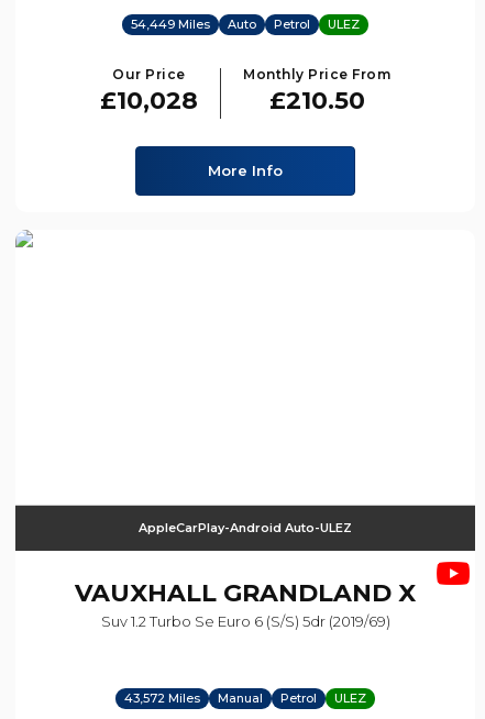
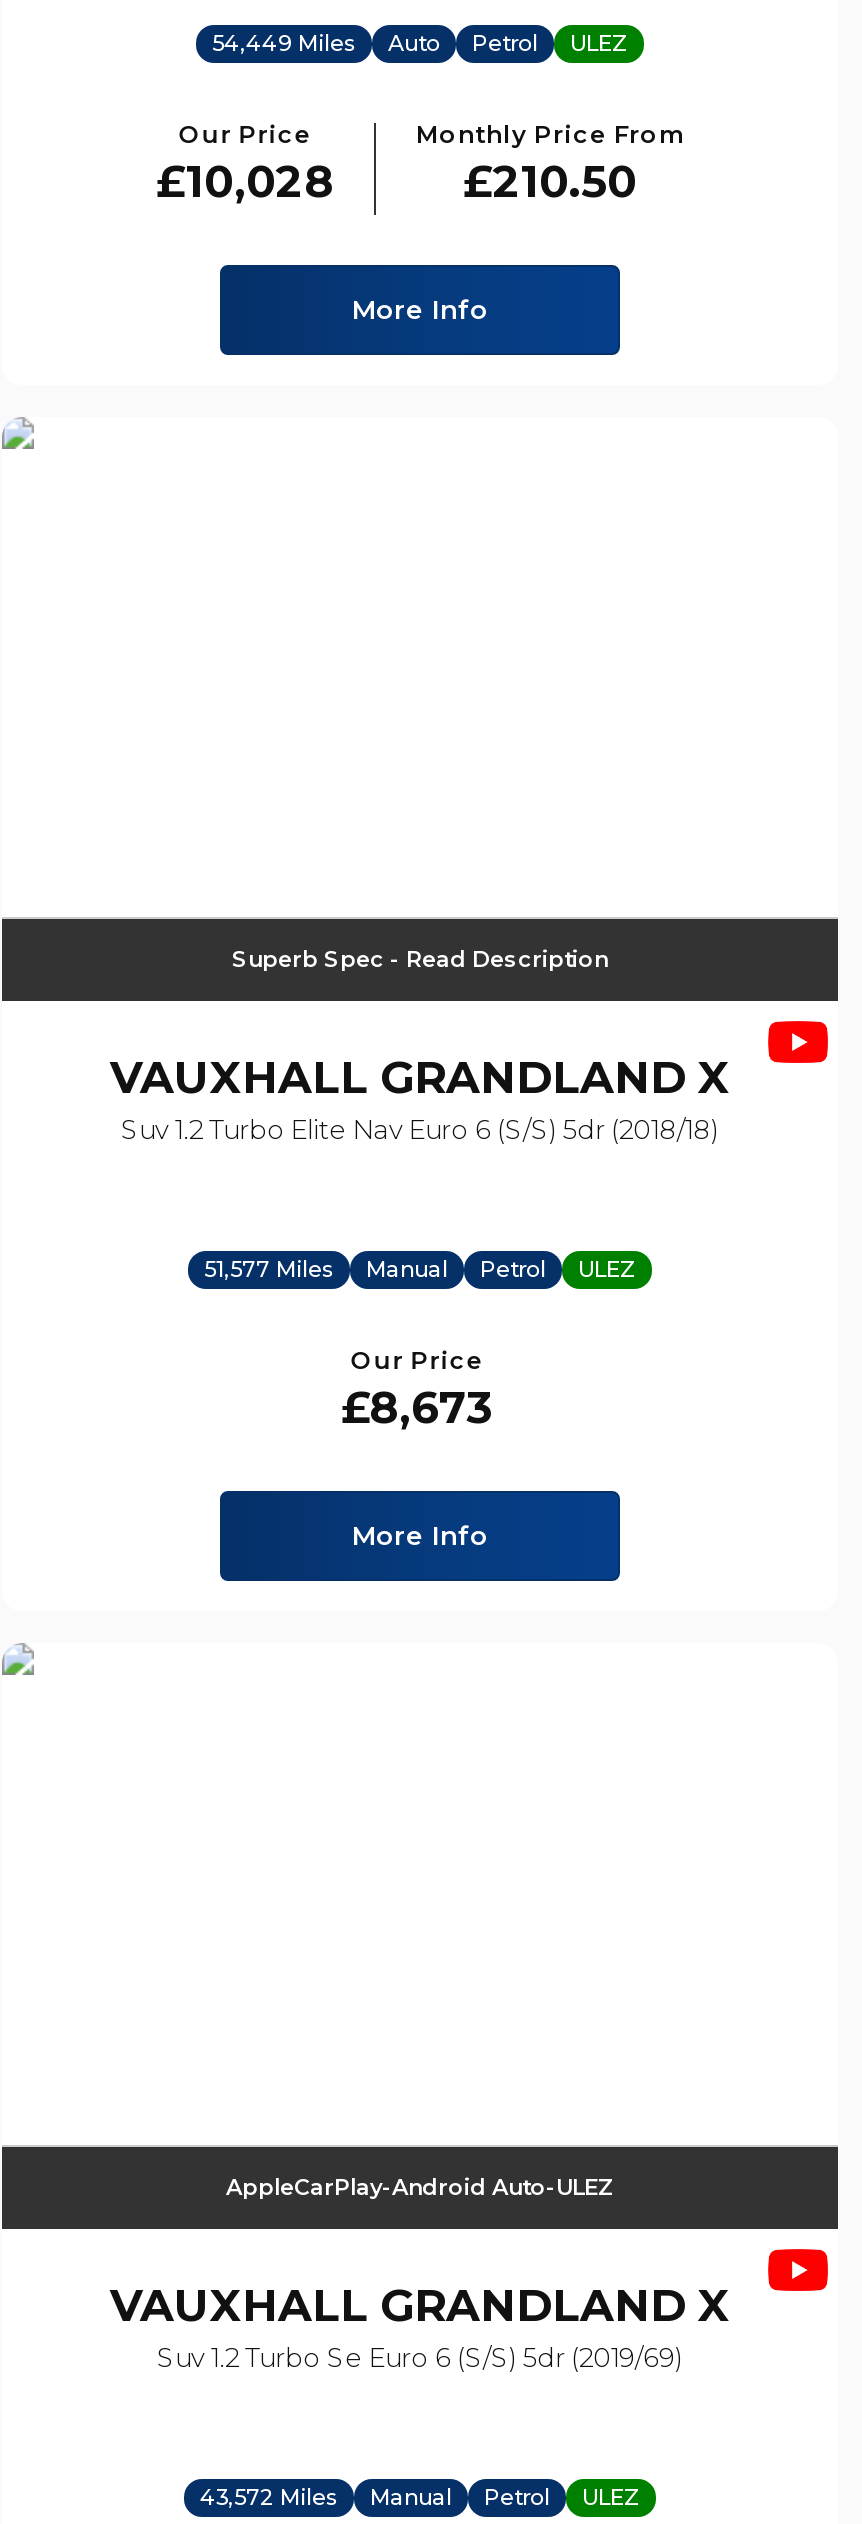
+ Superb Spec - Read Description
+ VAUXHALL GRANDLAND X
+ Suv 1.2 Turbo Elite Nav Euro 6 (s/s) 5dr (2018/18)

+ 51,577 Miles
+ Manual
+ Petrol
+ ULEZ
+ Our Price
+ £8,673
+ More Info
